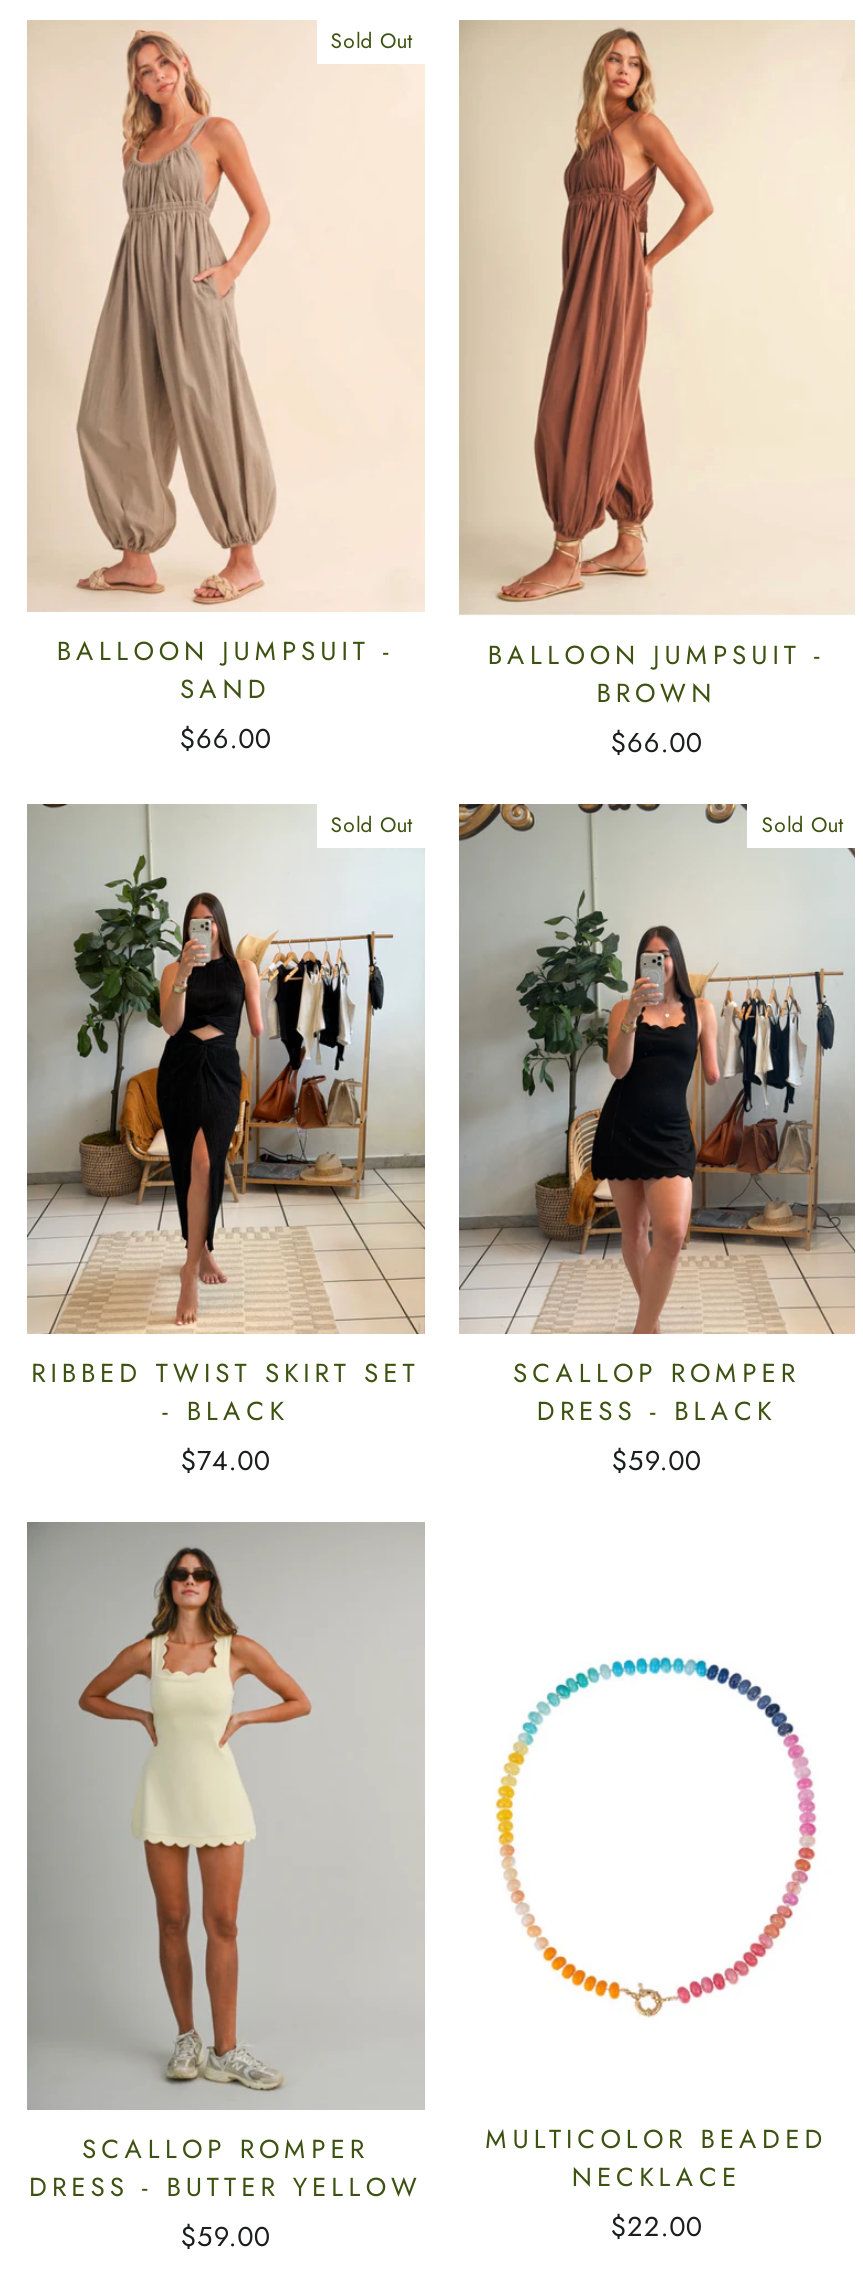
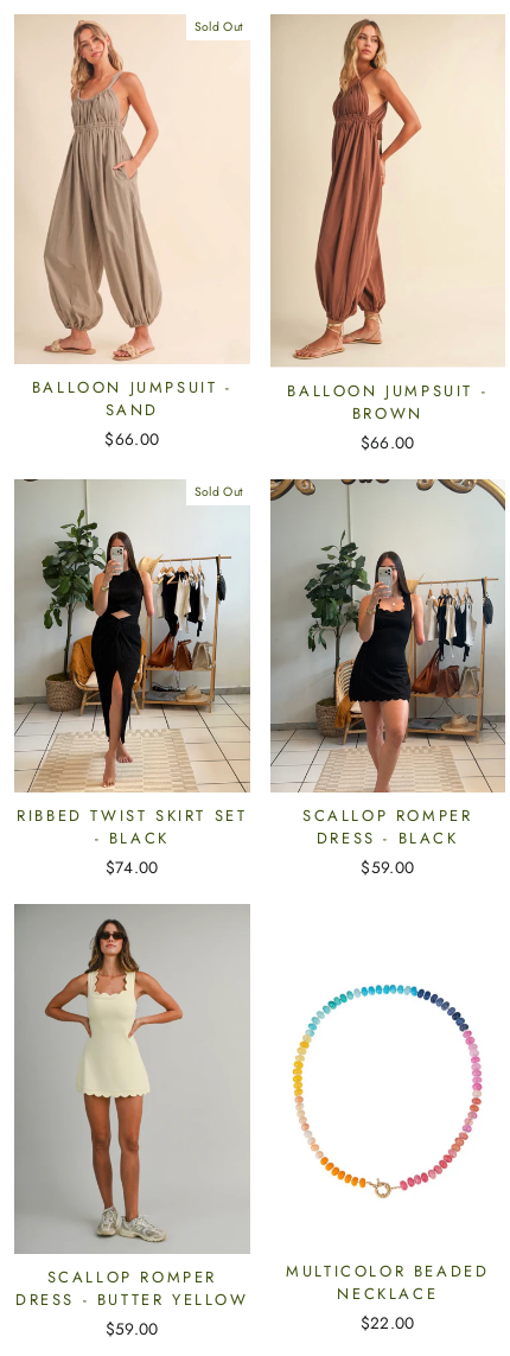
- Sold Out
